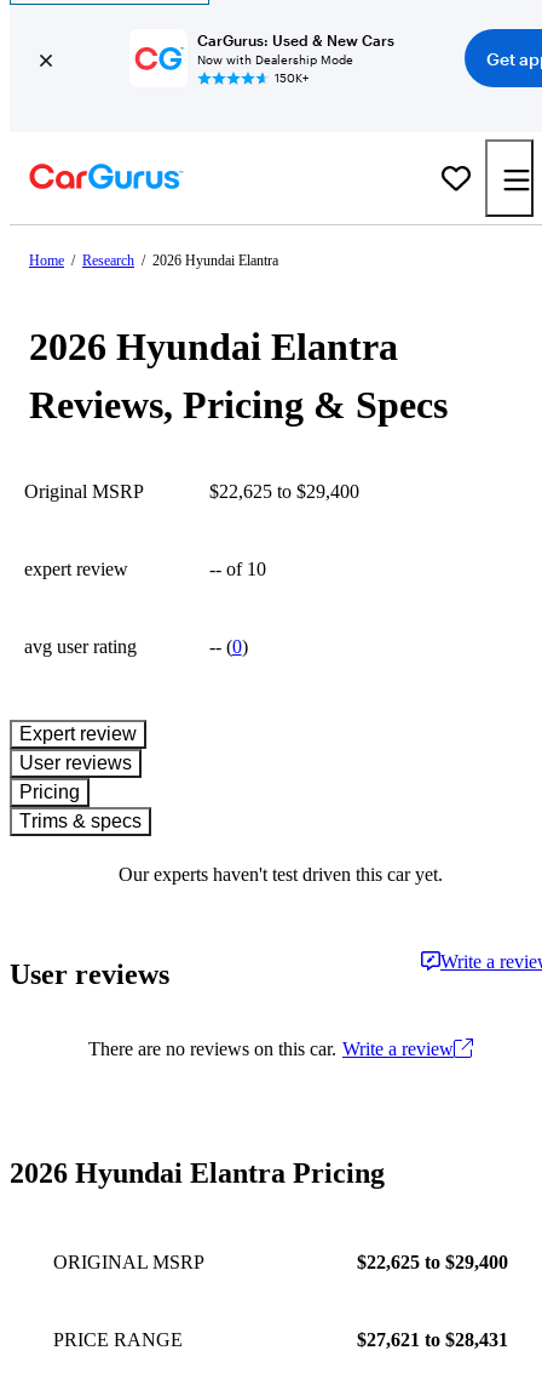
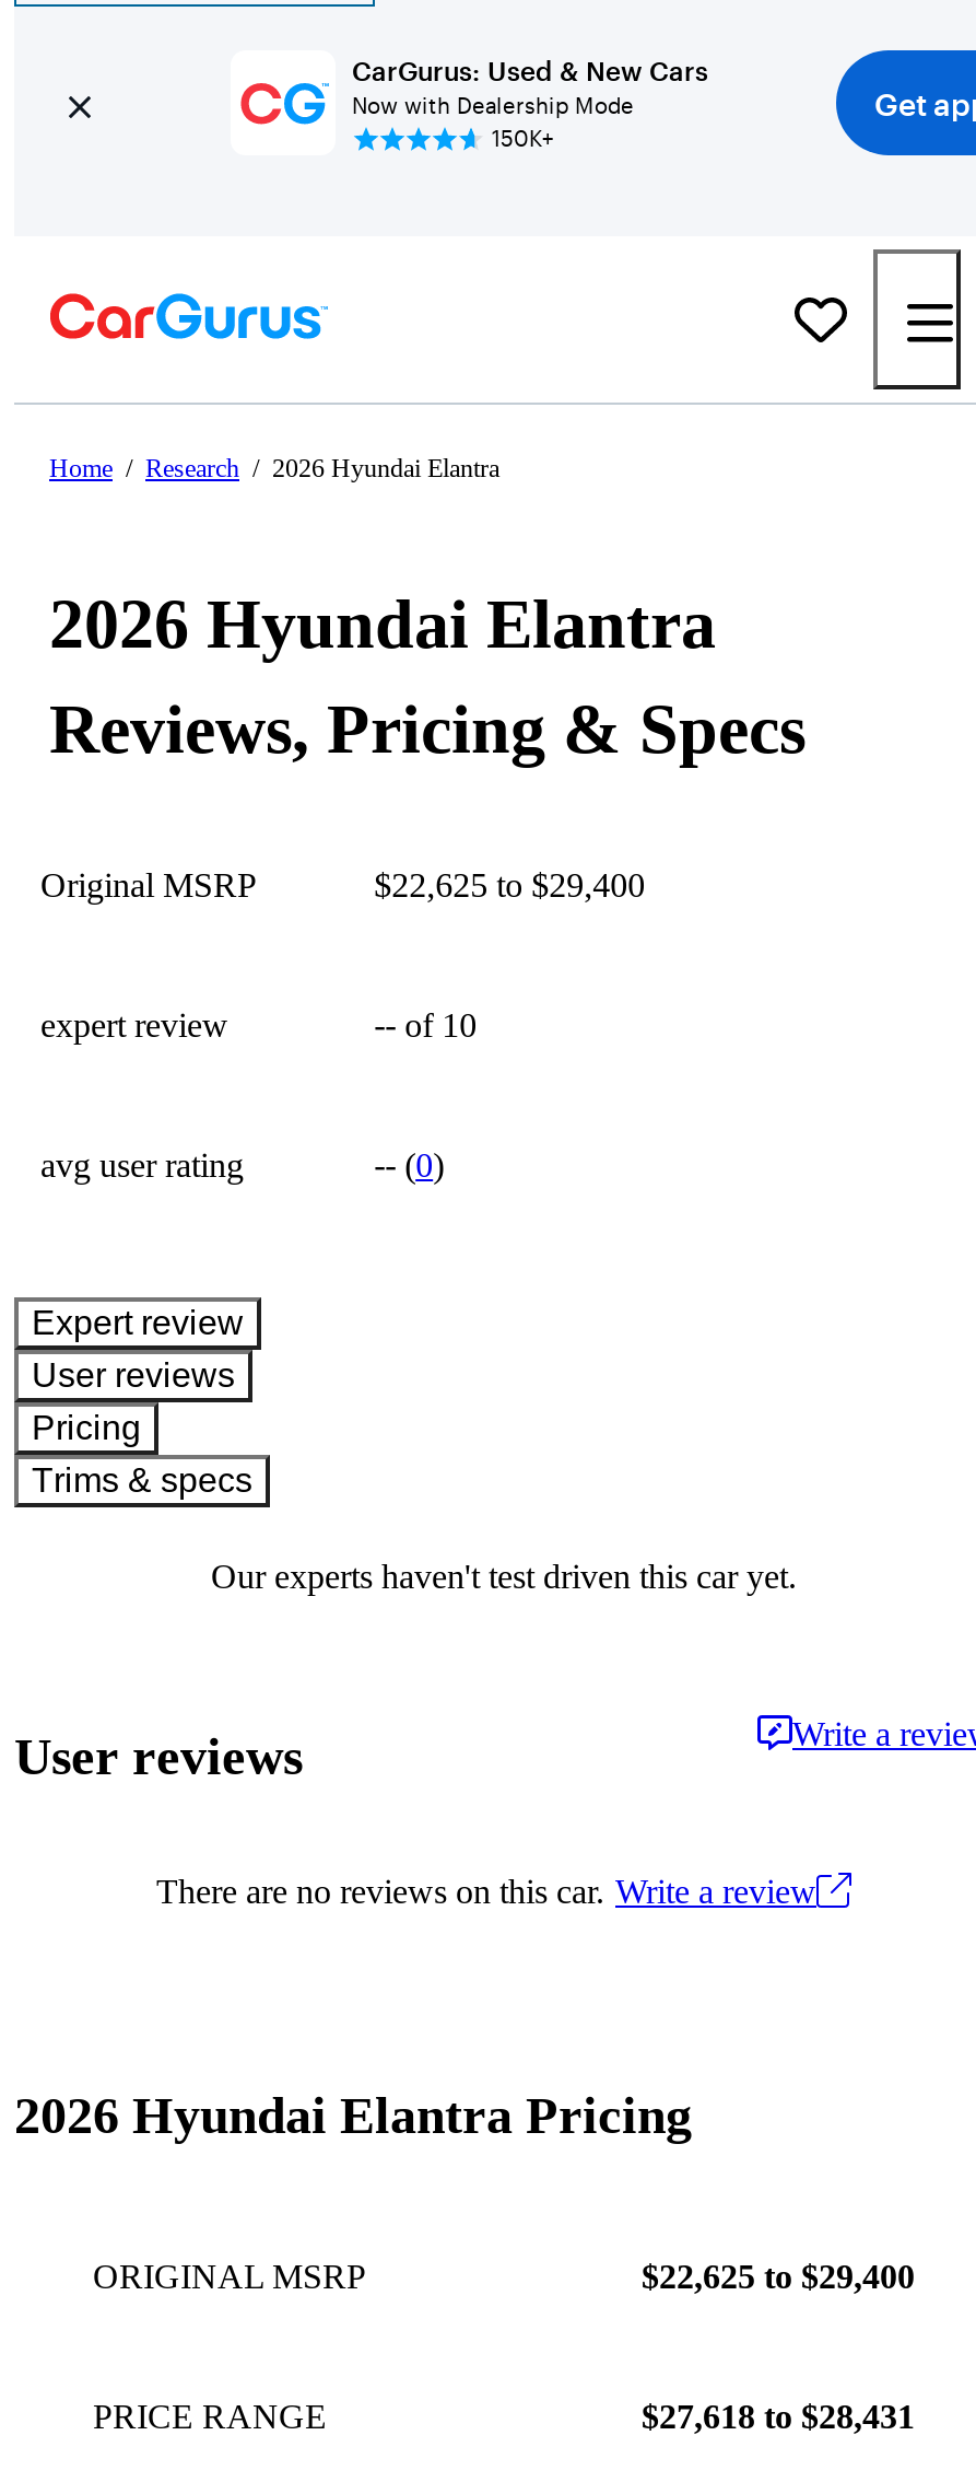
- $27,621 to $28,431
+ $27,618 to $28,431
